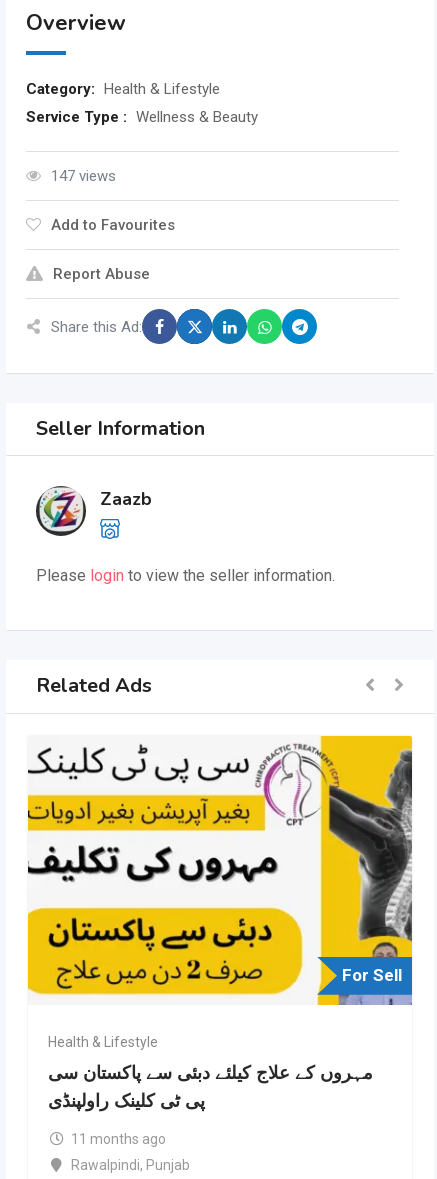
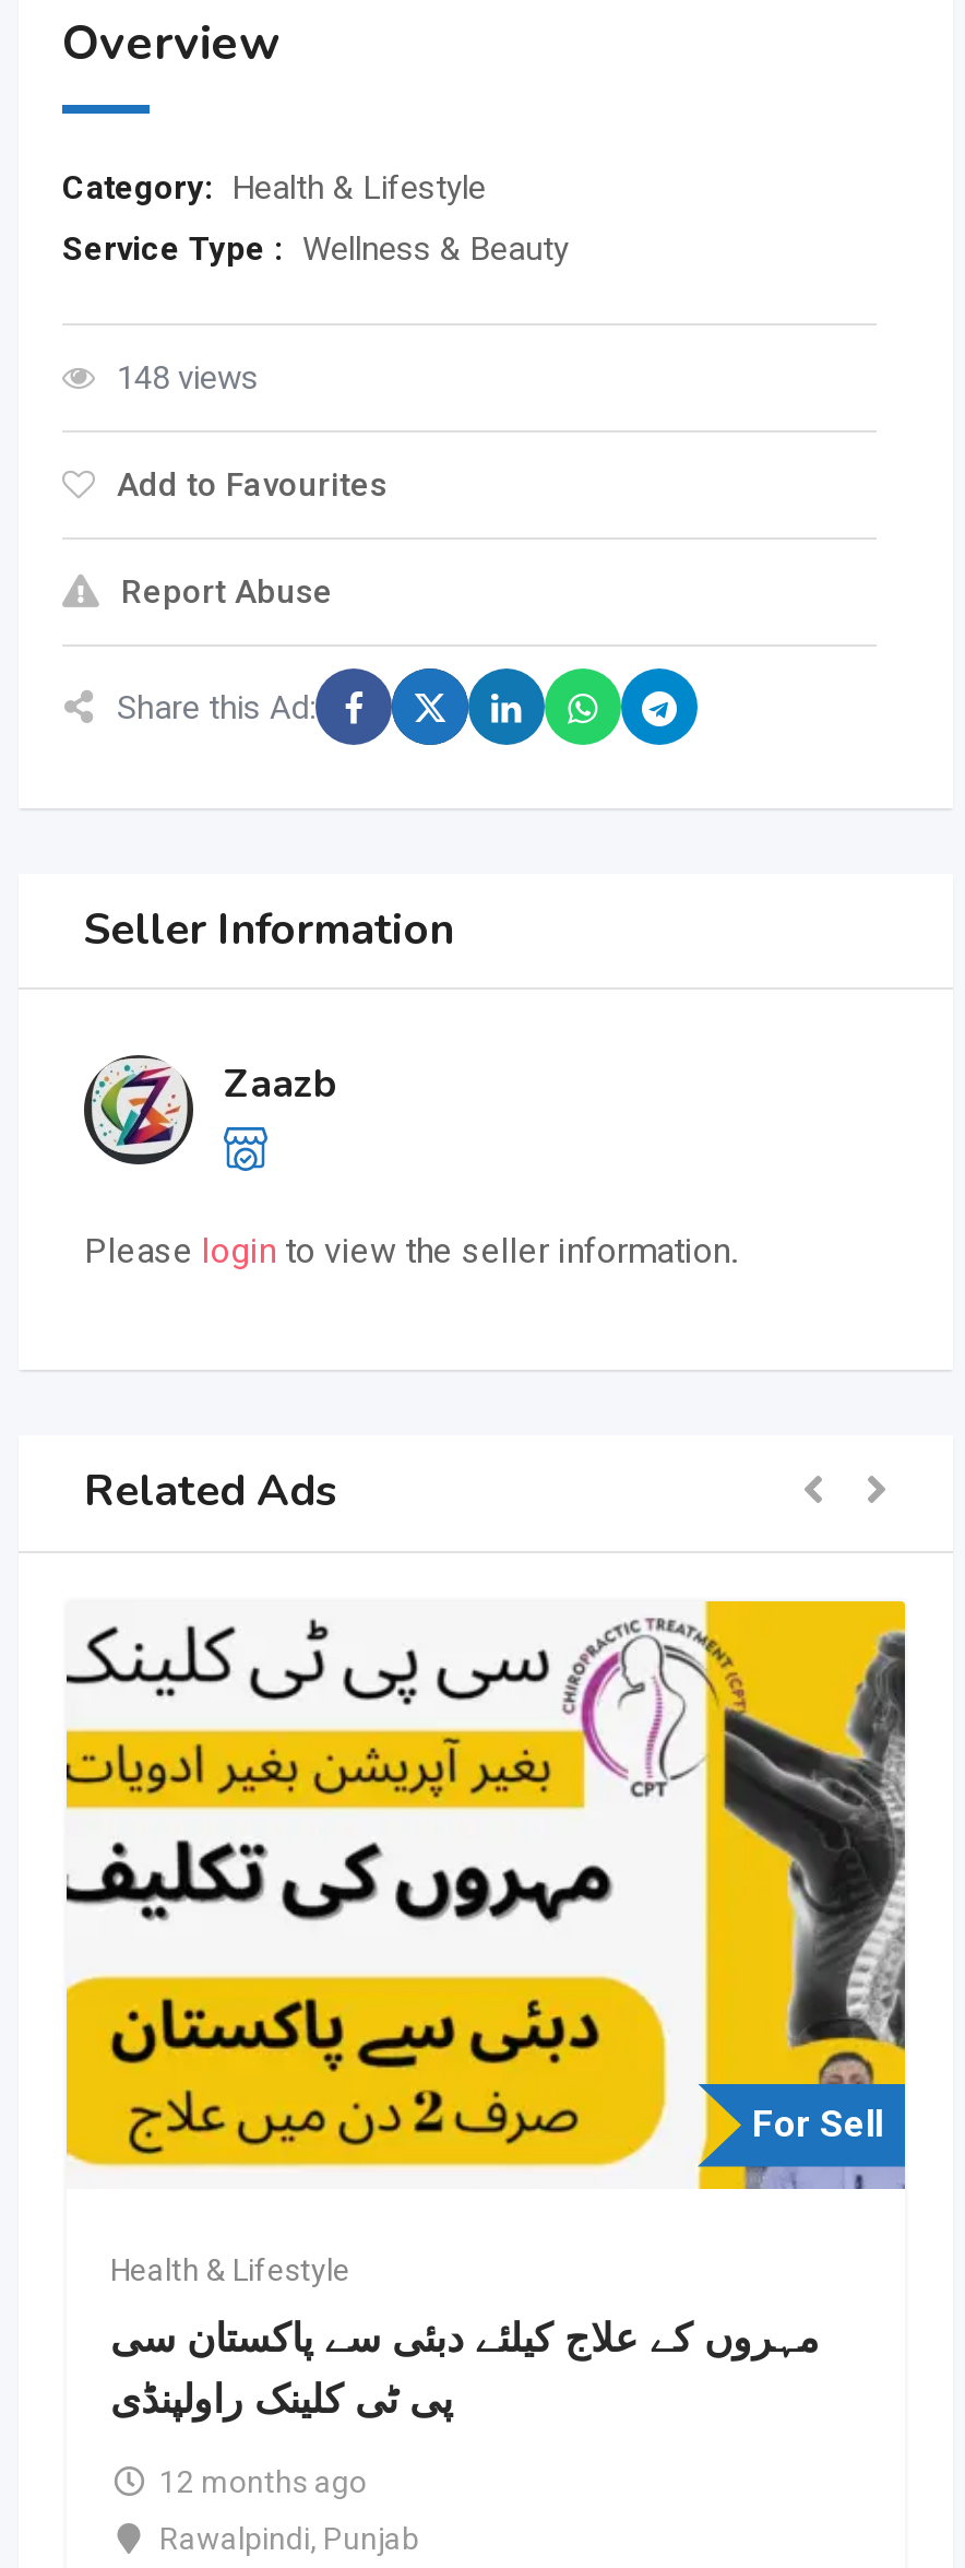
- 147 views
+ 148 views

- 11 months ago
+ 12 months ago
